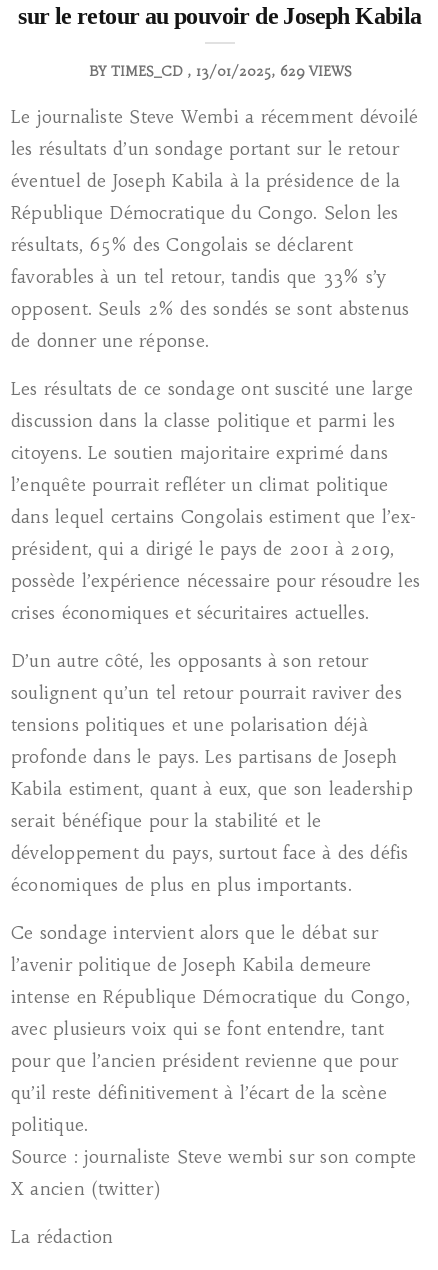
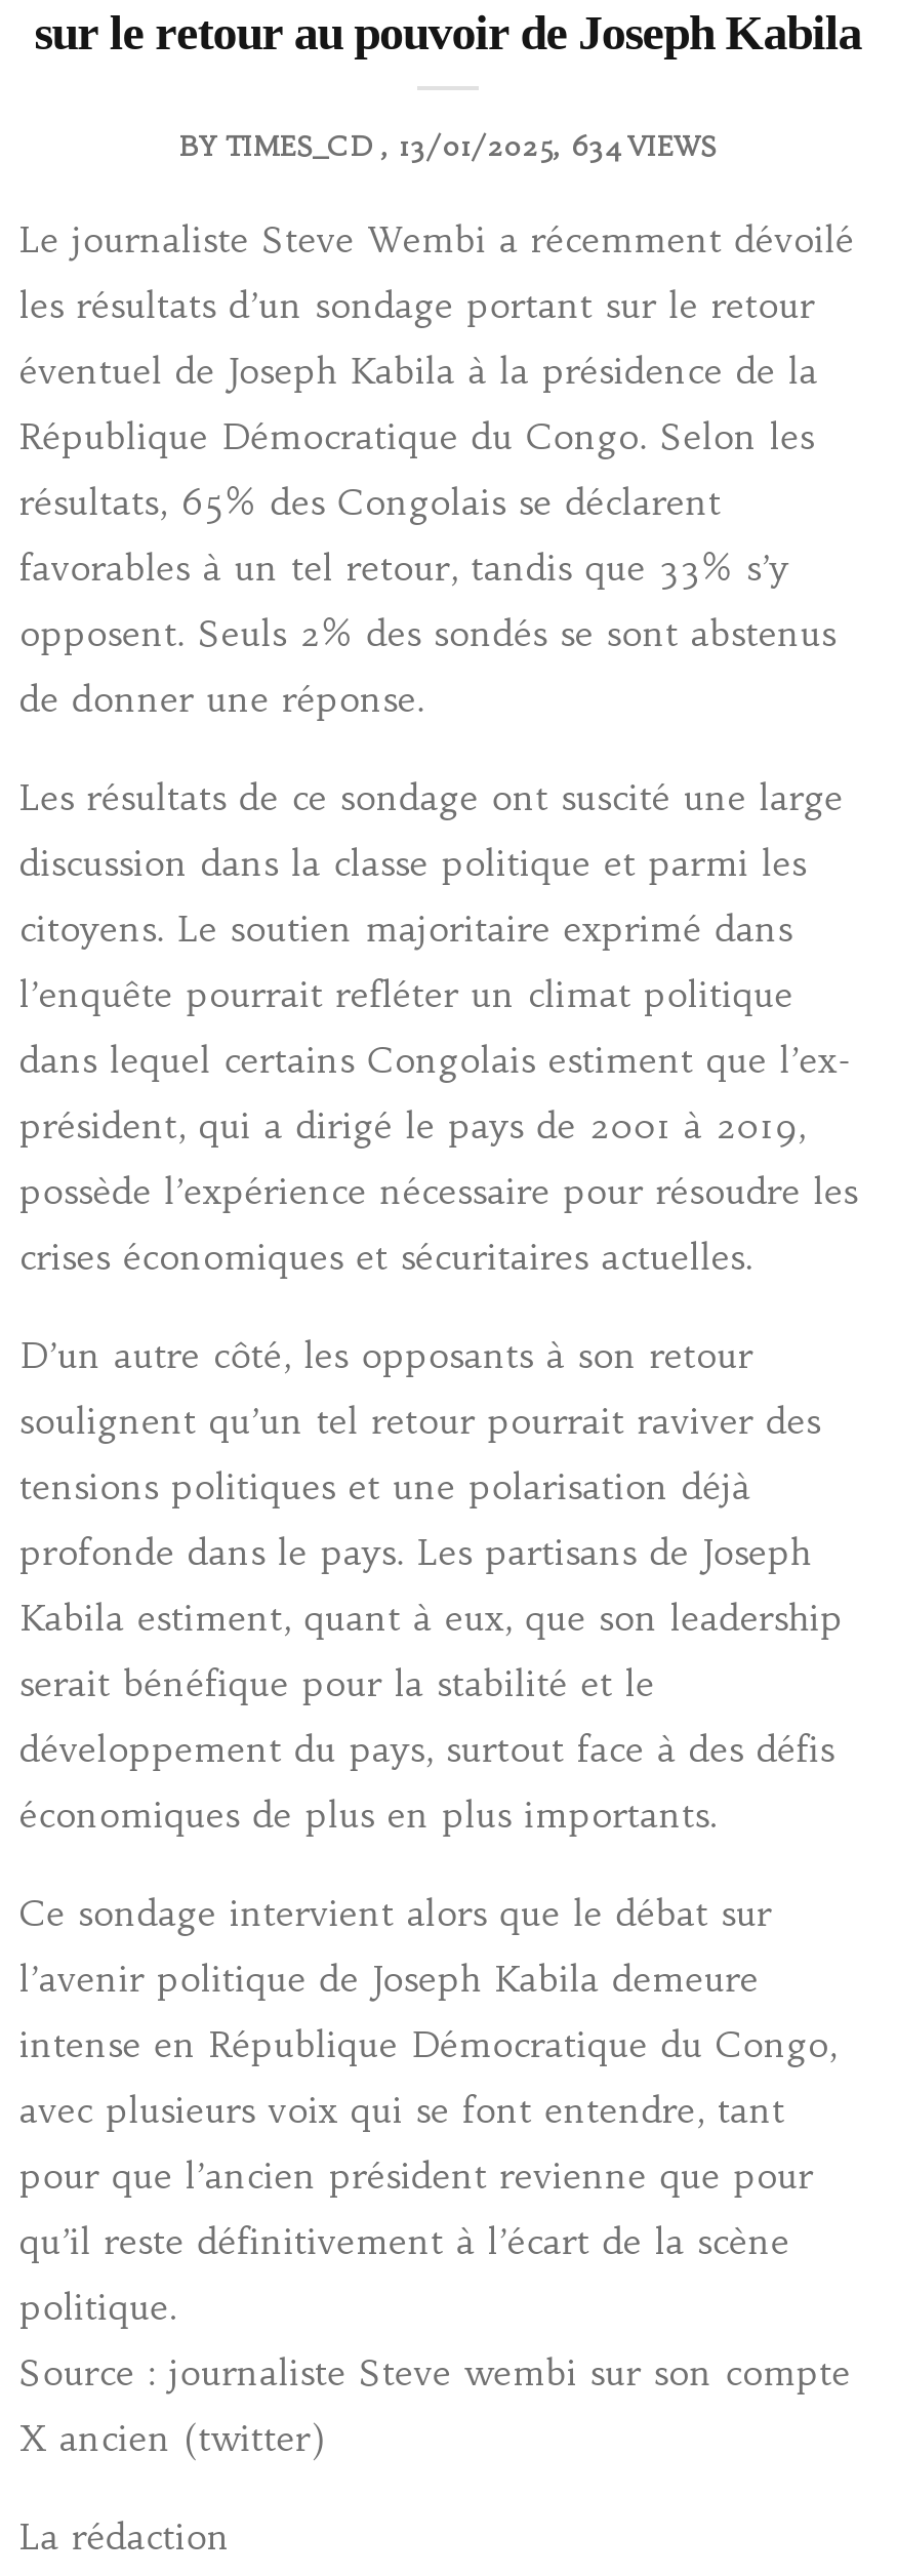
- BY TIMES_CD 13/01/2025 629 VIEWS
+ BY TIMES_CD 13/01/2025 634 VIEWS
